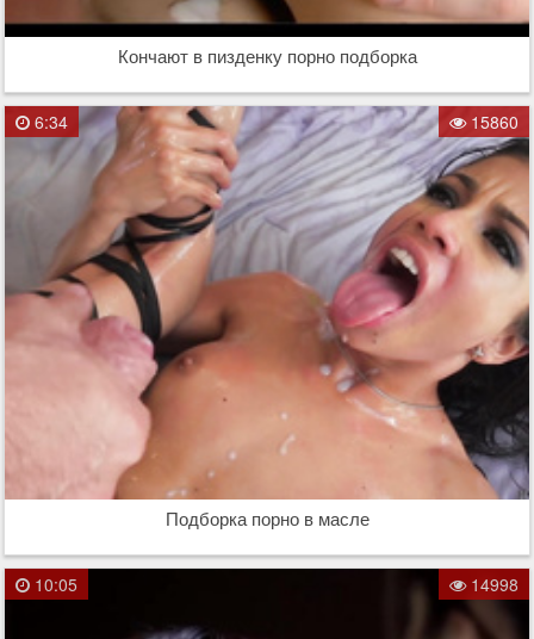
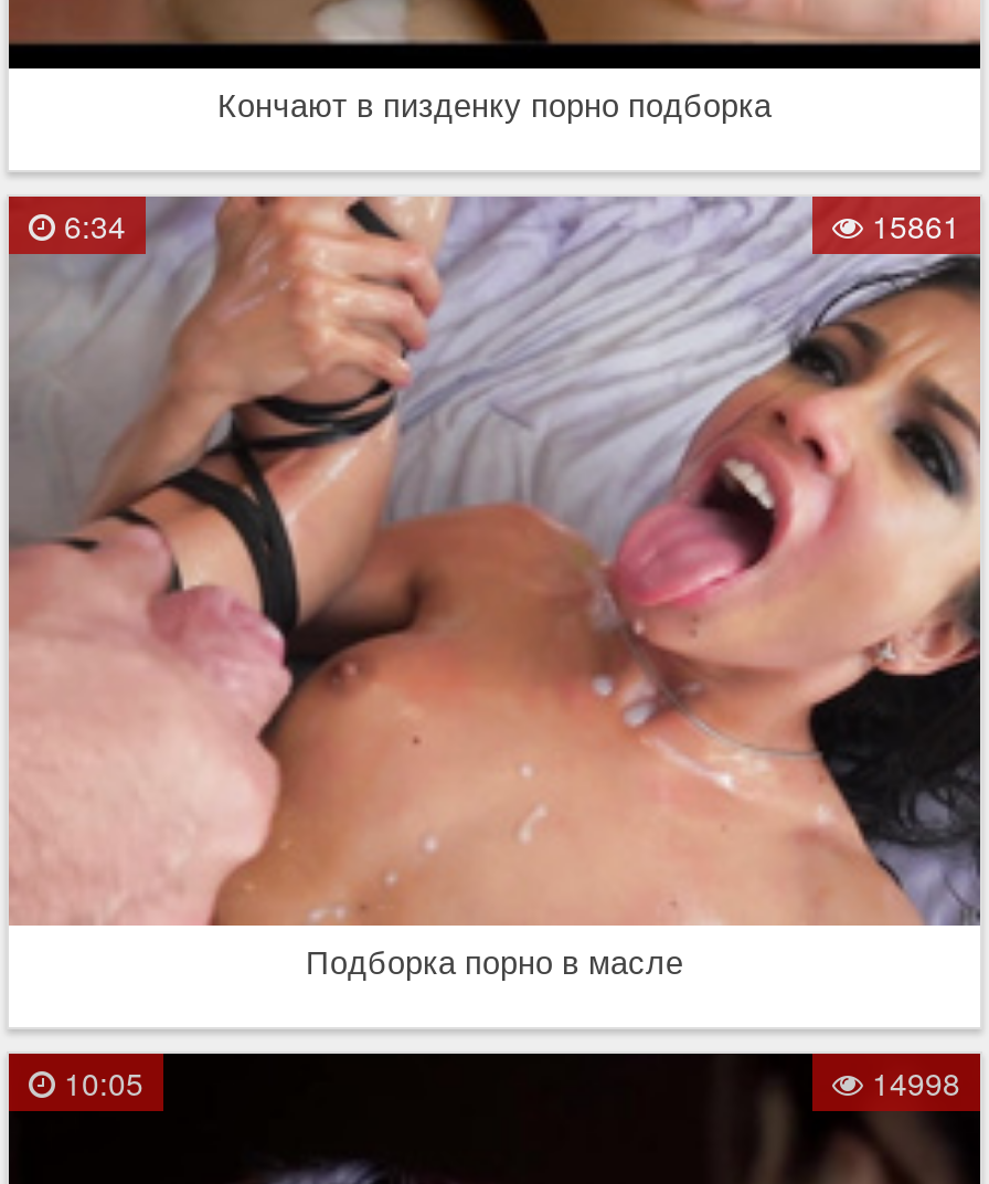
- 15860
+ 15861
